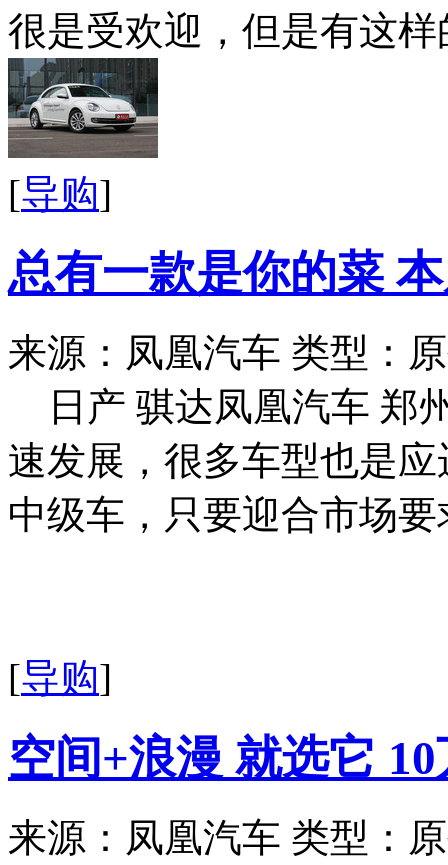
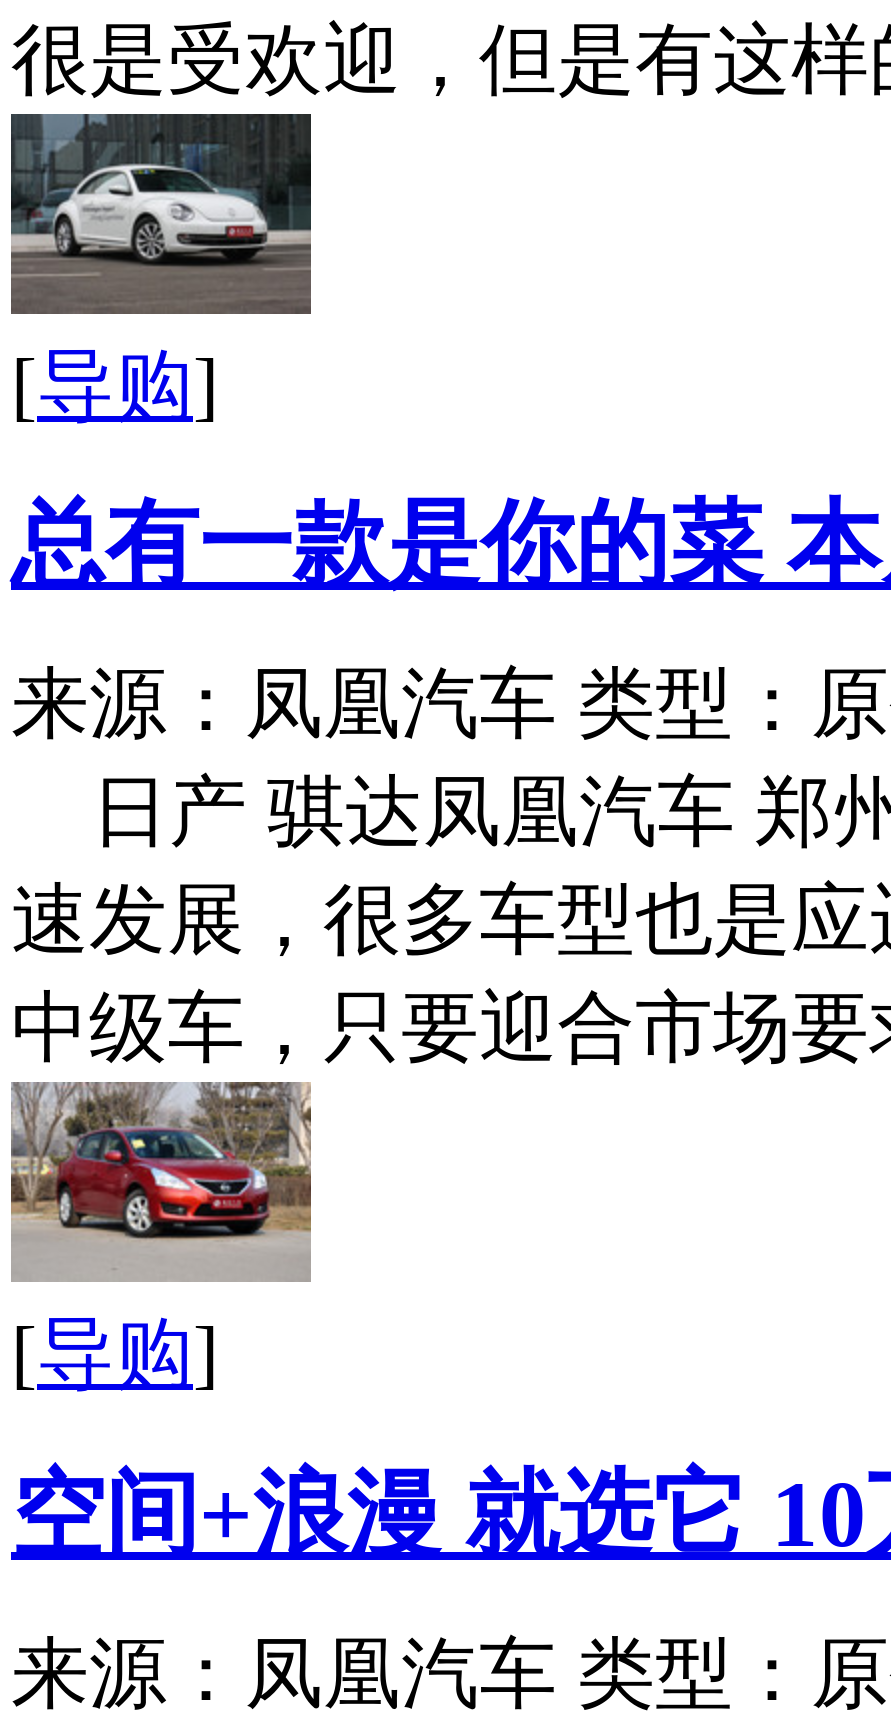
+ [image]
